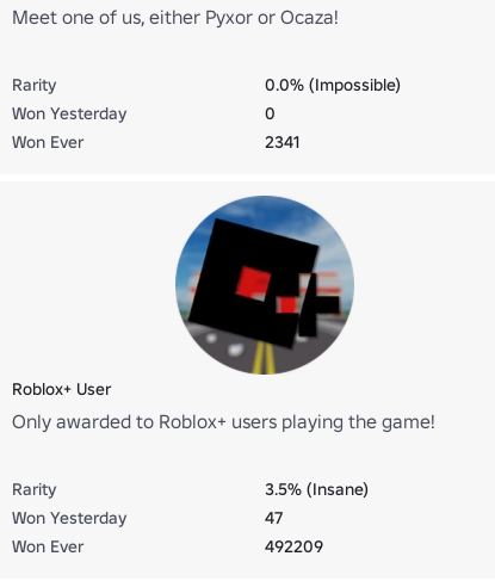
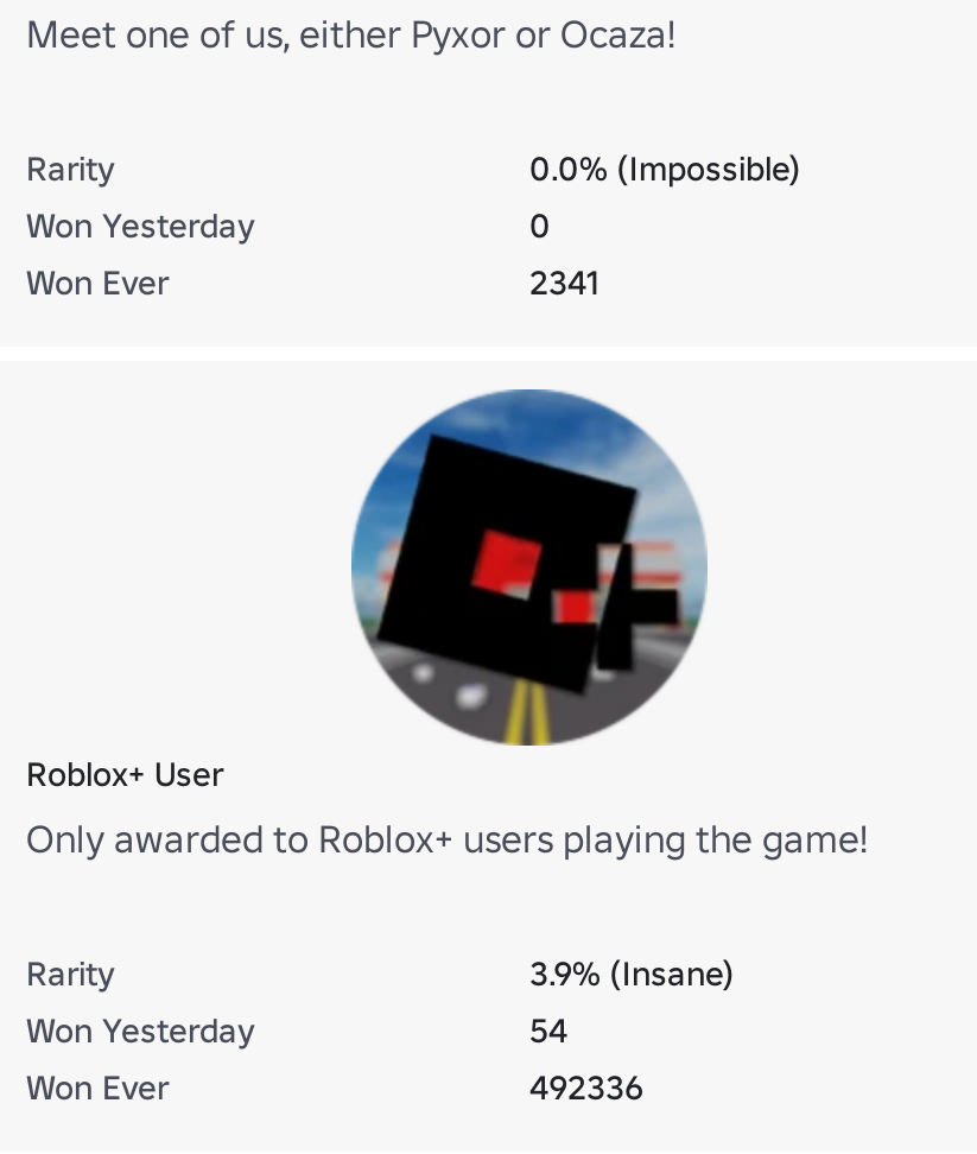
- 3.5% (Insane)
+ 3.9% (Insane)

- 47
+ 54

- 492209
+ 492336
